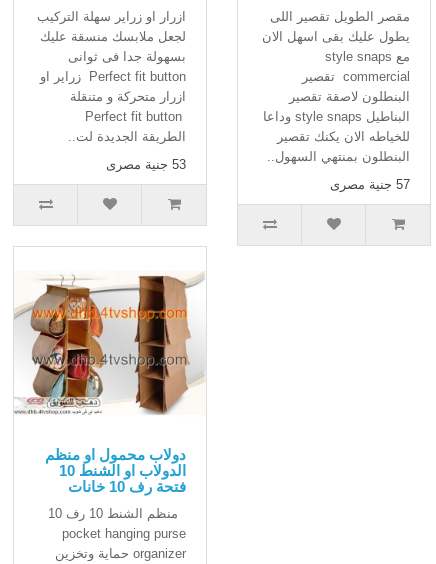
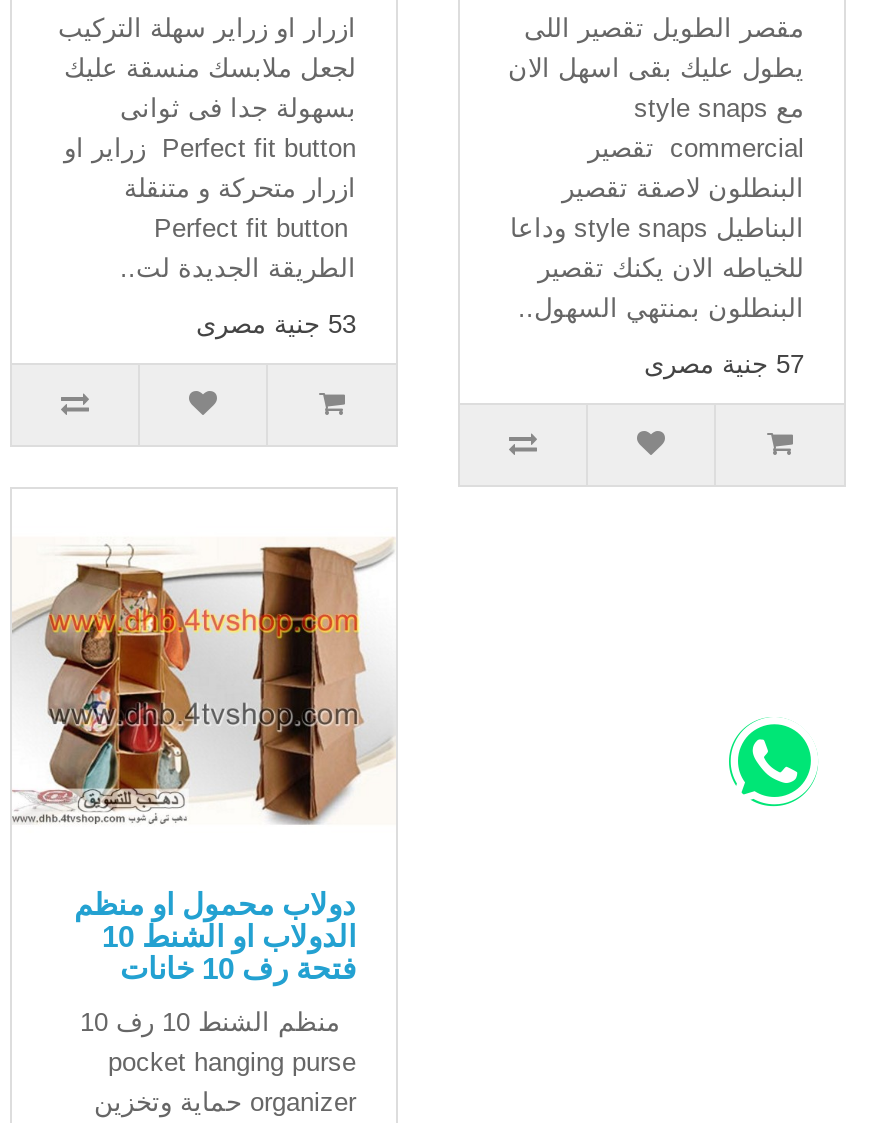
+ [image]
